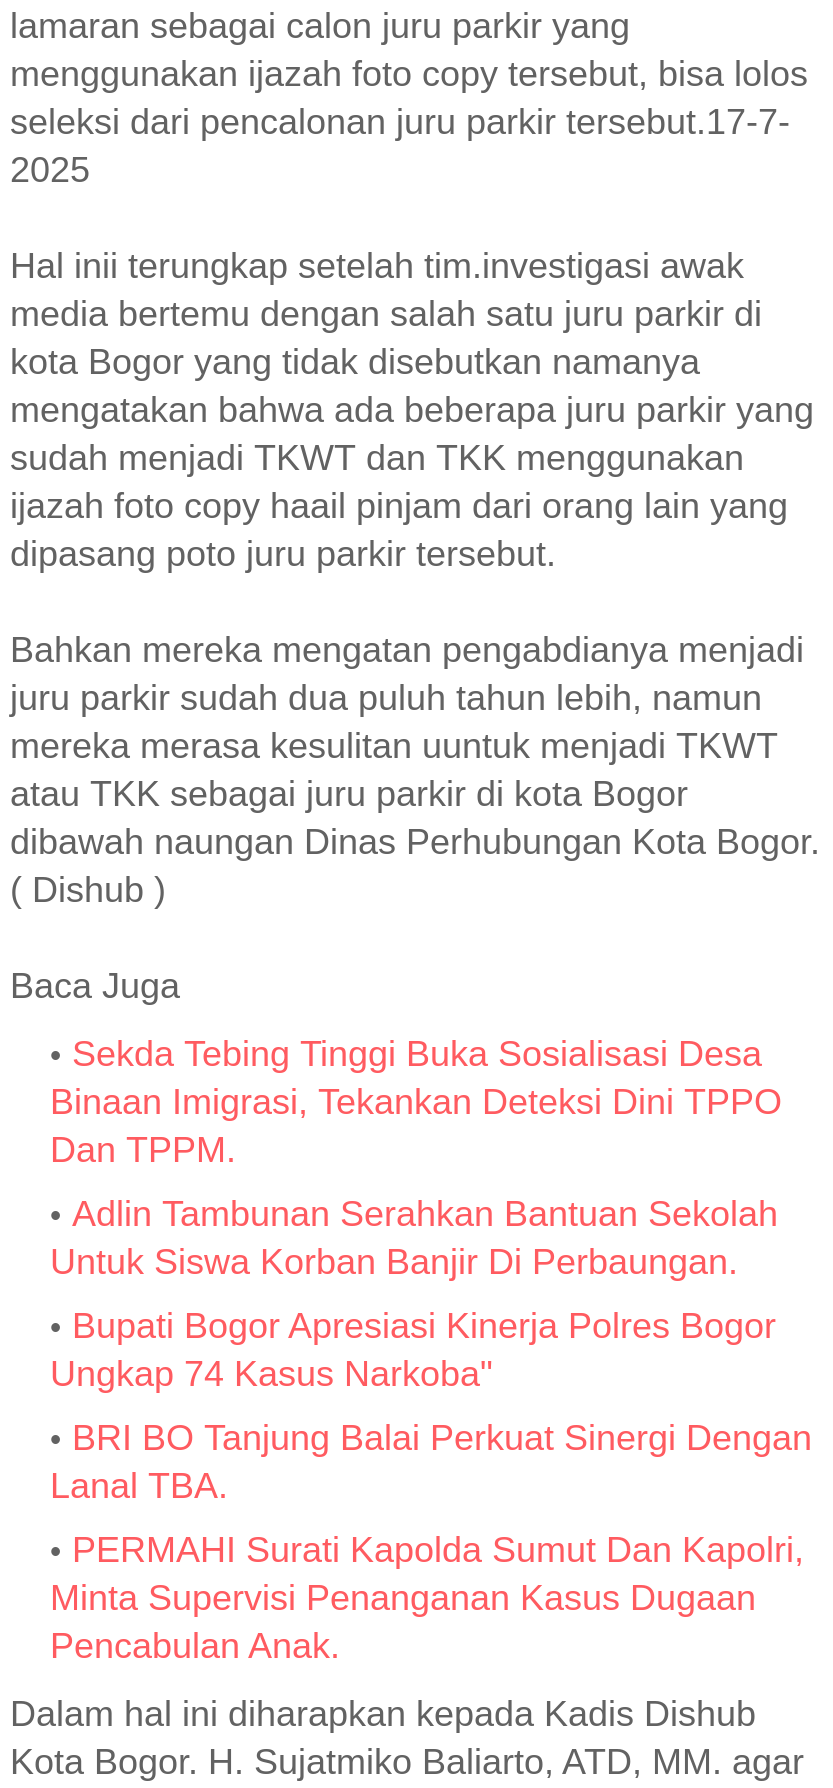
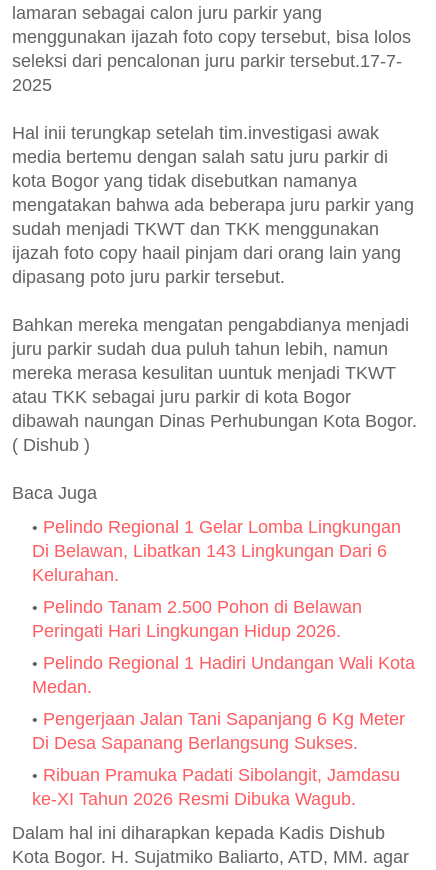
- Sekda Tebing Tinggi Buka Sosialisasi Desa
- Binaan Imigrasi, Tekankan Deteksi Dini TPPO
- Dan TPPM.
+ Pelindo Regional 1 Gelar Lomba Lingkungan
+ Di Belawan, Libatkan 143 Lingkungan Dari 6
+ Kelurahan.

- Adlin Tambunan Serahkan Bantuan Sekolah
- Untuk Siswa Korban Banjir Di Perbaungan.
+ Pelindo Tanam 2.500 Pohon di Belawan
+ Peringati Hari Lingkungan Hidup 2026.

- Bupati Bogor Apresiasi Kinerja Polres Bogor
- Ungkap 74 Kasus Narkoba"
+ Pelindo Regional 1 Hadiri Undangan Wali Kota
+ Medan.

- BRI BO Tanjung Balai Perkuat Sinergi Dengan
- Lanal TBA.
+ Pengerjaan Jalan Tani Sapanjang 6 Kg Meter
+ Di Desa Sapanang Berlangsung Sukses.

- PERMAHI Surati Kapolda Sumut Dan Kapolri,
- Minta Supervisi Penanganan Kasus Dugaan
- Pencabulan Anak.
+ Ribuan Pramuka Padati Sibolangit, Jamdasu
+ ke-XI Tahun 2026 Resmi Dibuka Wagub.
